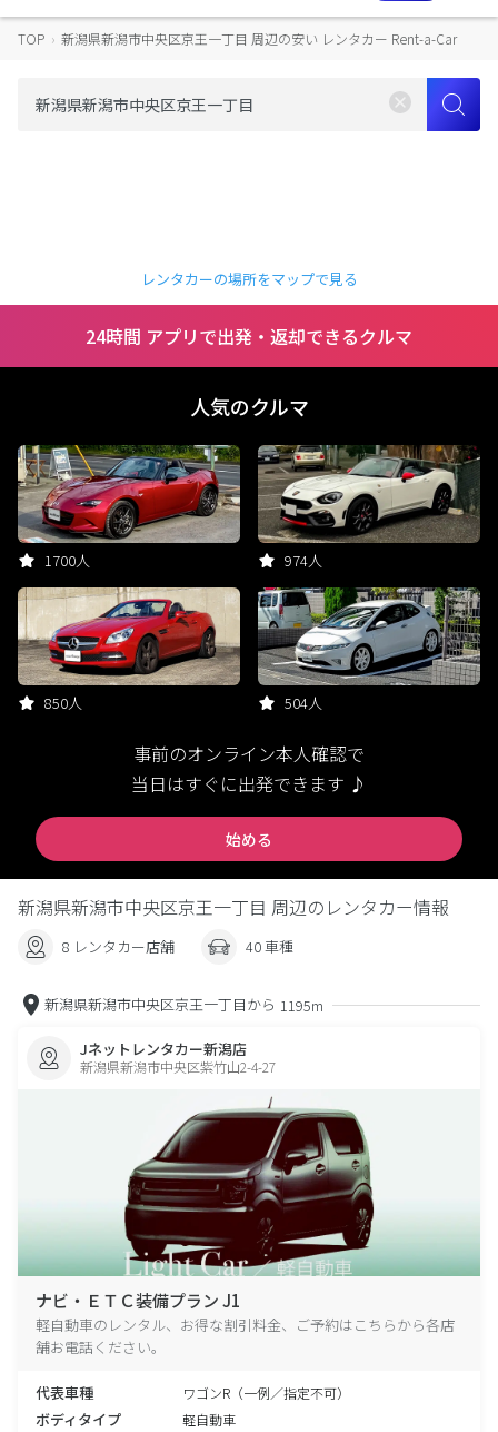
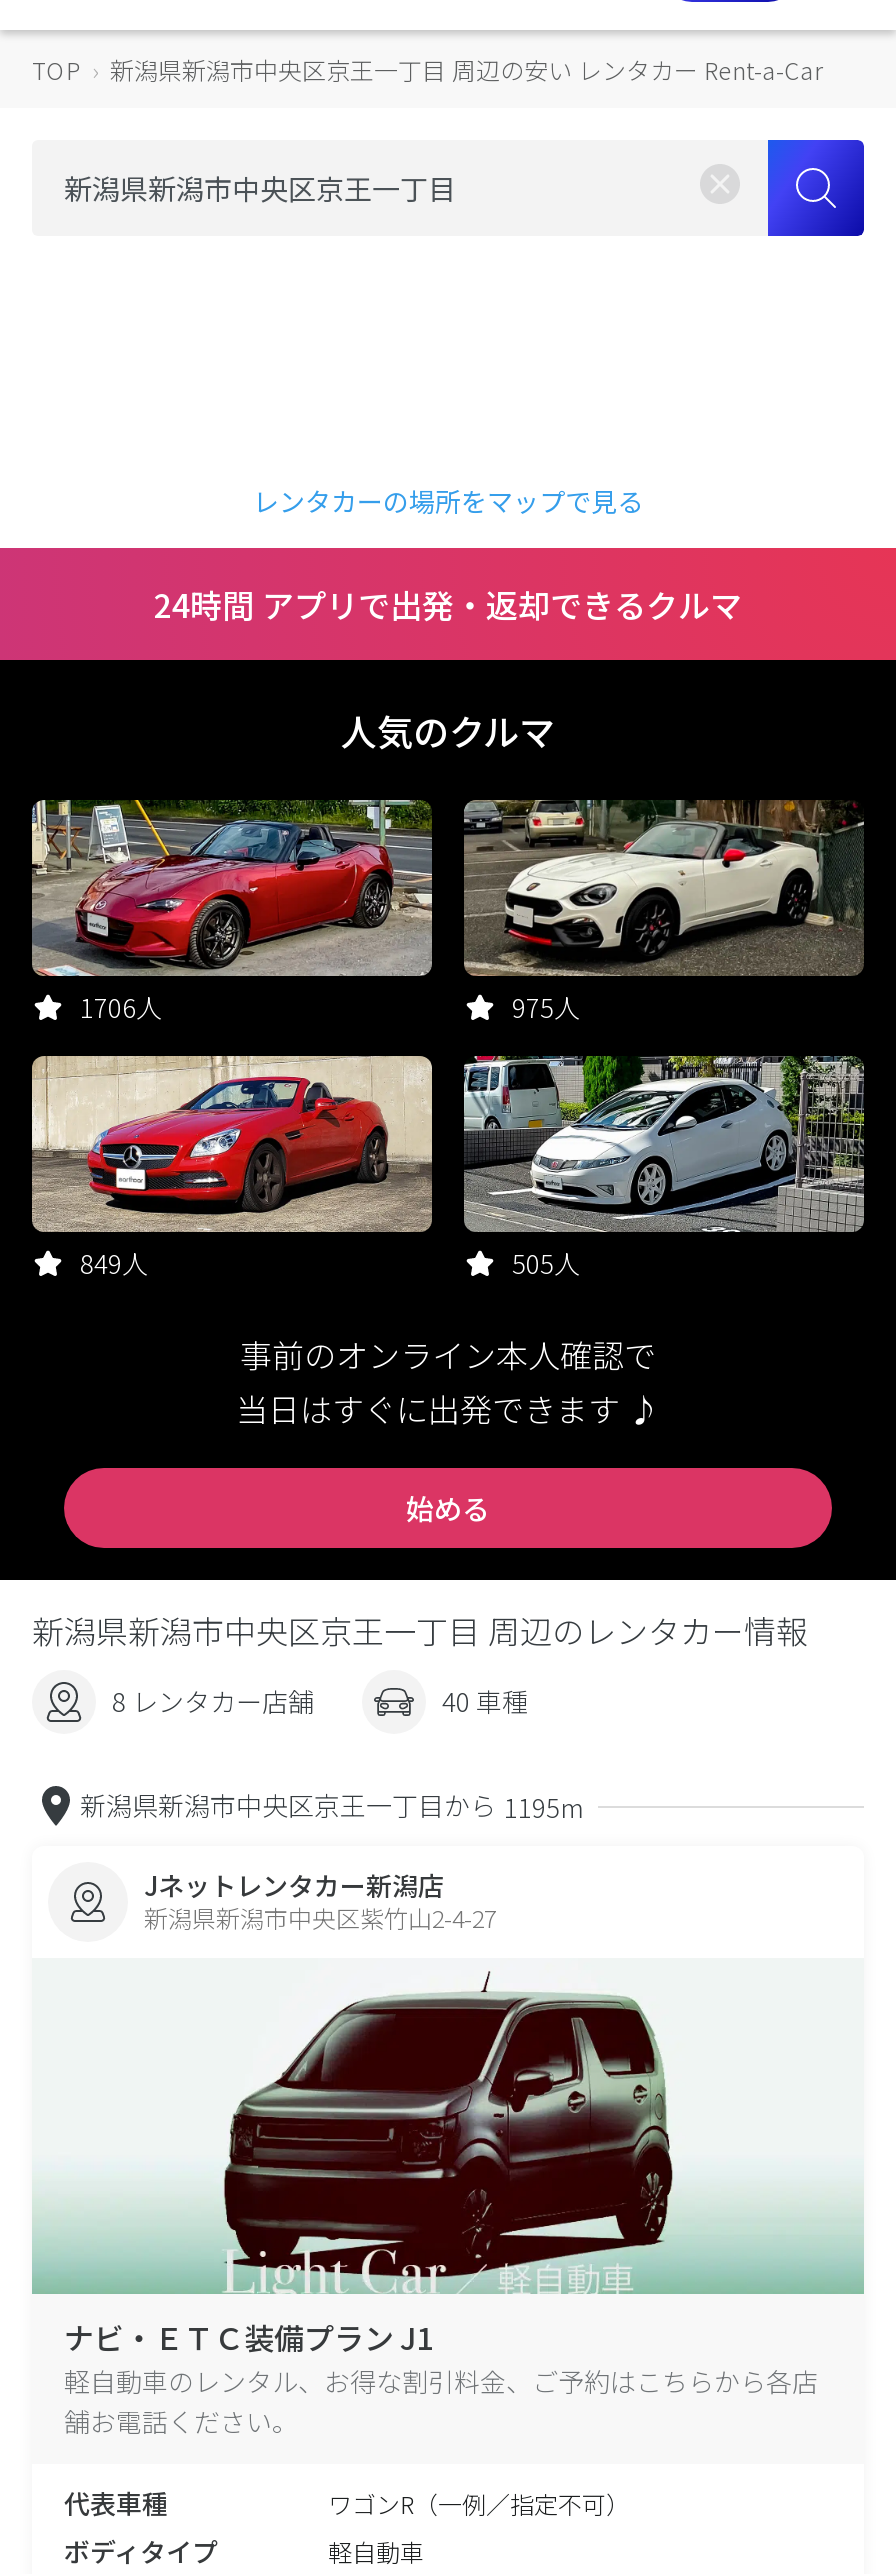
- 1700人
+ 1706人

- 974人
+ 975人

- 850人
+ 849人

- 504人
+ 505人
